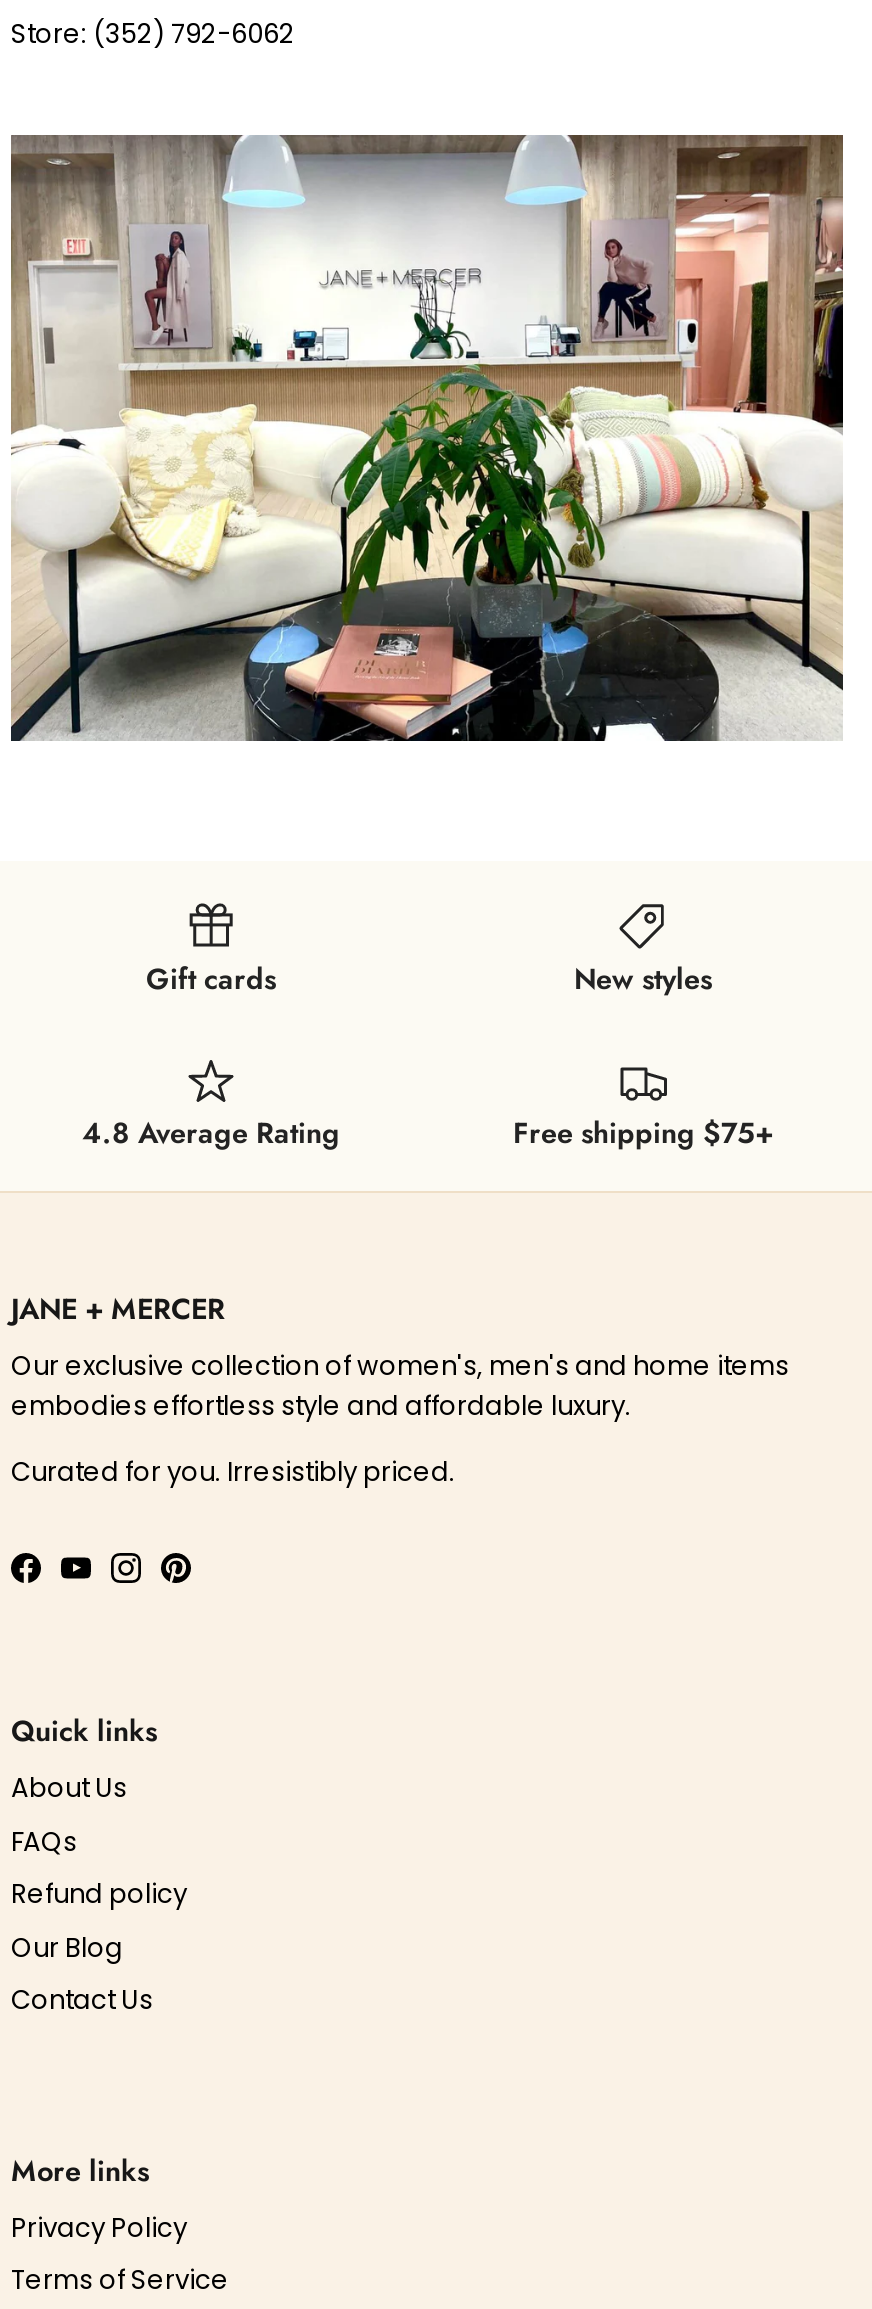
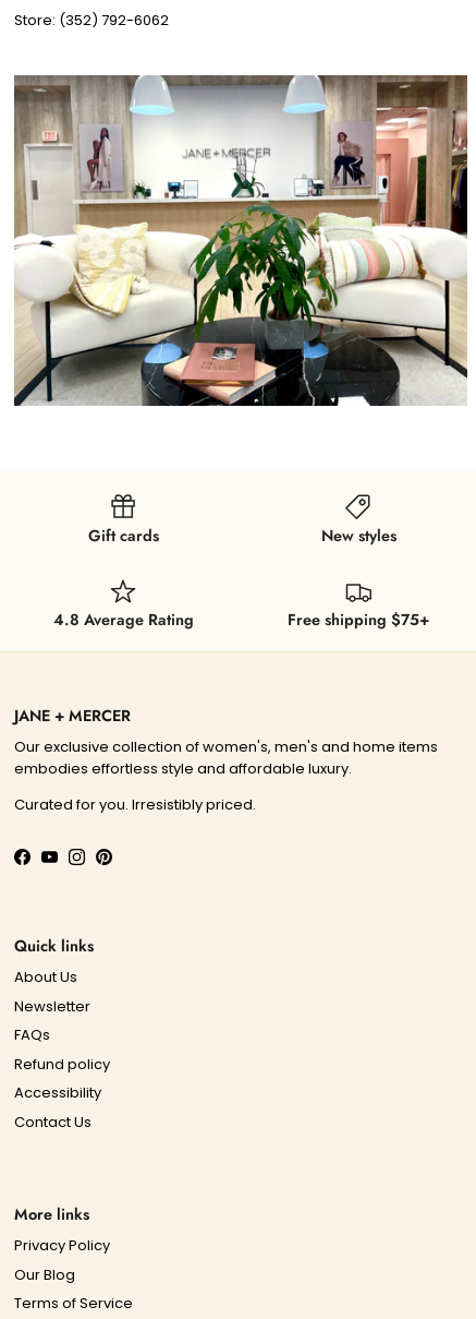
+ Newsletter

+ Accessibility

moved down: Our Blog
